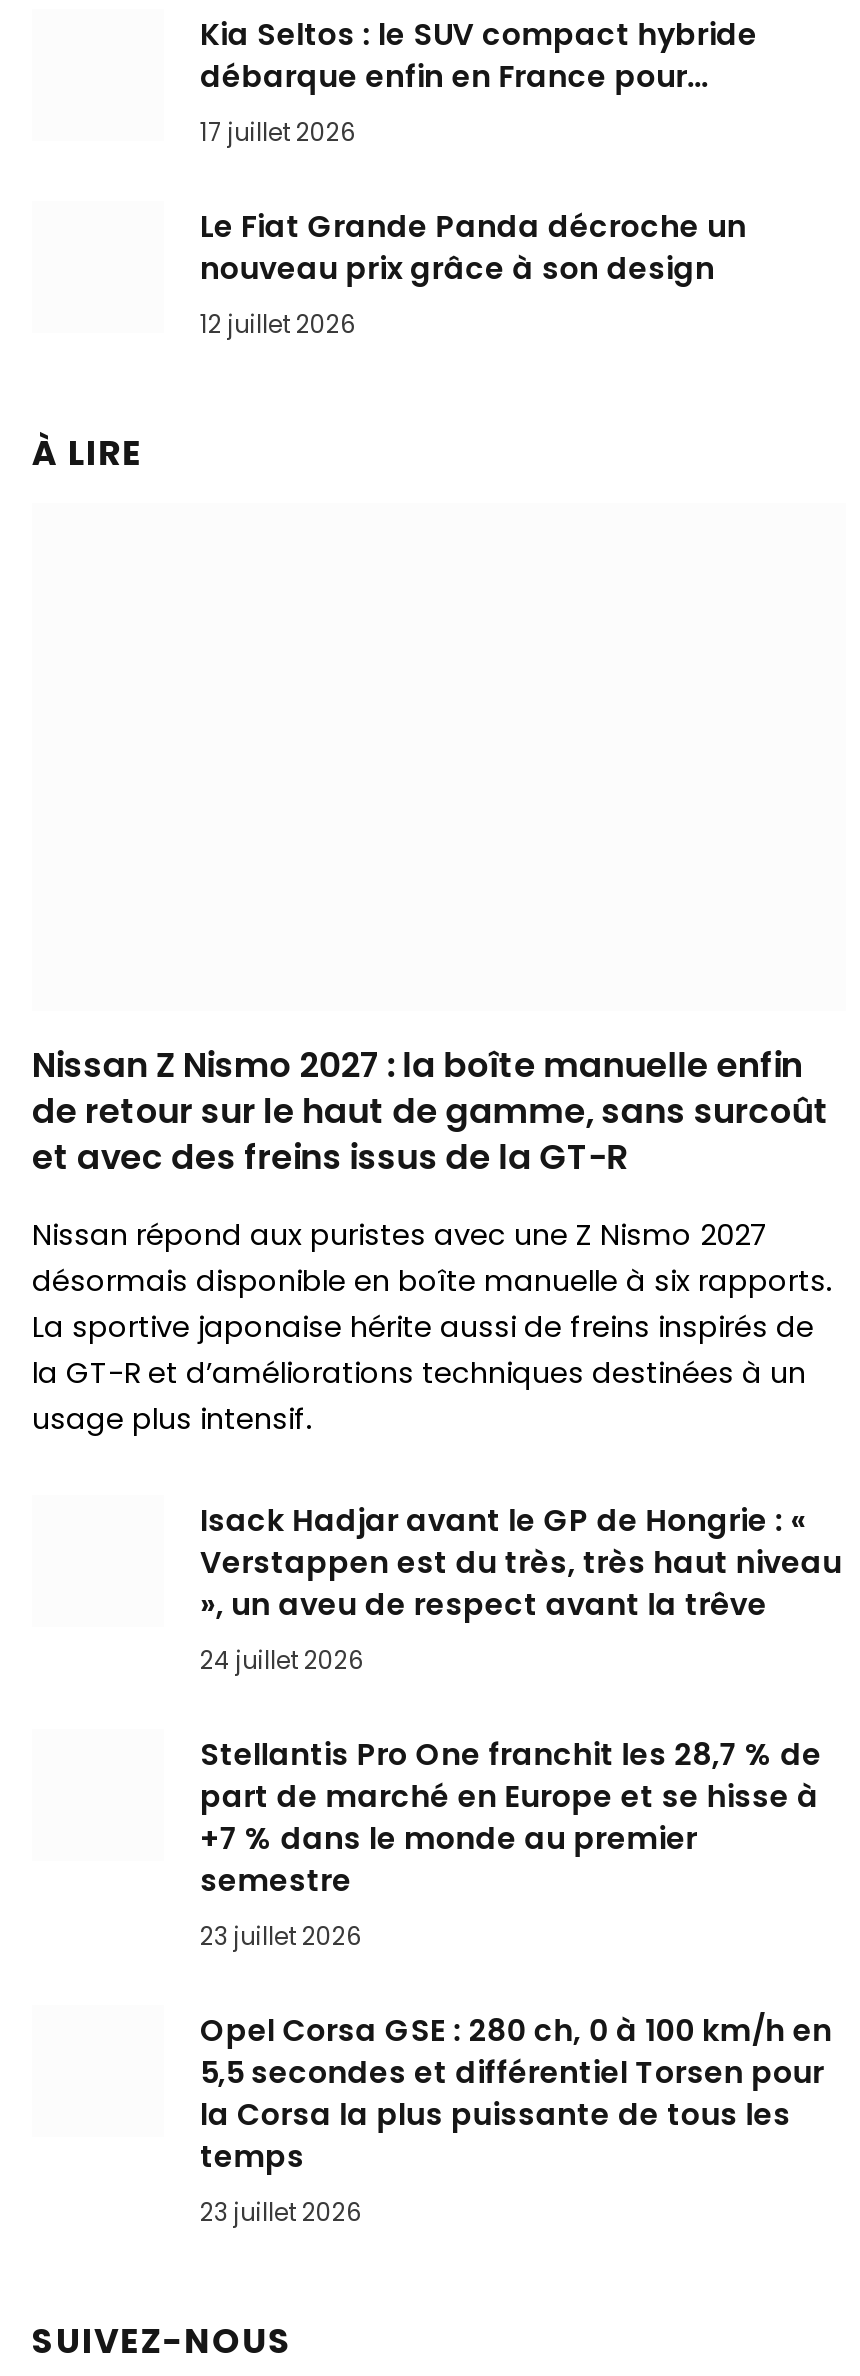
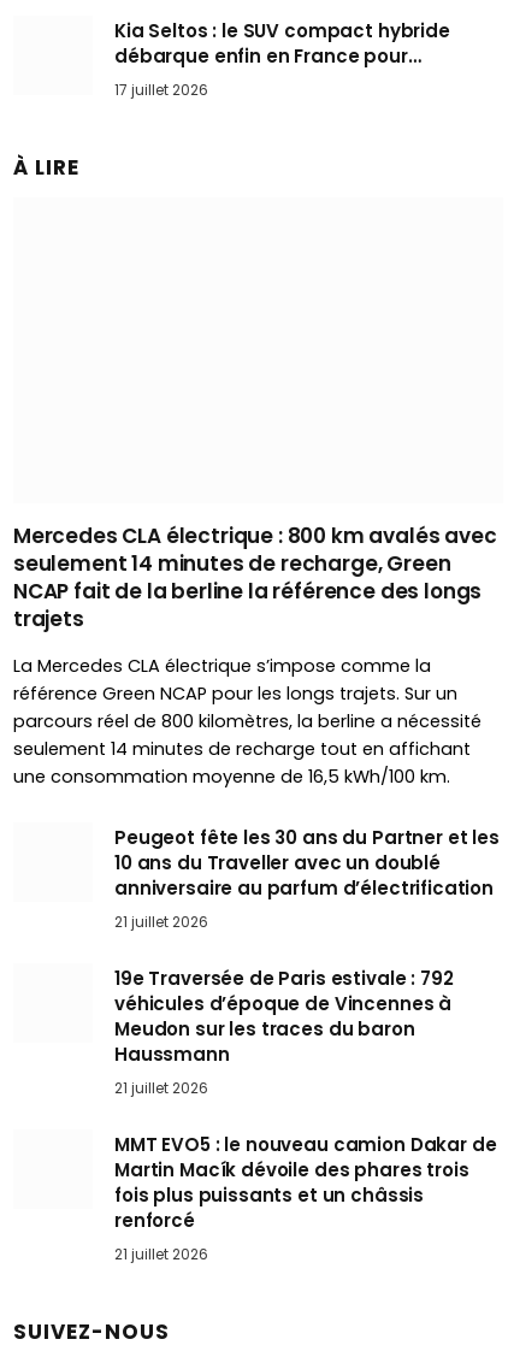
- Le Fiat Grande Panda décroche un
- nouveau prix grâce à son design
- 12 juillet 2026

moved up: À LIRE

- Nissan Z Nismo 2027 : la boîte manuelle enfin
- de retour sur le haut de gamme, sans surcoût
- et avec des freins issus de la GT-R
+ Mercedes CLA électrique : 800 km avalés avec
+ seulement 14 minutes de recharge, Green
+ NCAP fait de la berline la référence des longs
+ trajets

- Nissan répond aux puristes avec une Z Nismo 2027
- désormais disponible en boîte manuelle à six rapports.
- La sportive japonaise hérite aussi de freins inspirés de
- la GT-R et d’améliorations techniques destinées à un
- usage plus intensif.
+ La Mercedes CLA électrique s’impose comme la
+ référence Green NCAP pour les longs trajets. Sur un
+ parcours réel de 800 kilomètres, la berline a nécessité
+ seulement 14 minutes de recharge tout en affichant
+ une consommation moyenne de 16,5 kWh/100 km.

- Isack Hadjar avant le GP de Hongrie : «
- Verstappen est du très, très haut niveau
- », un aveu de respect avant la trêve
- 24 juillet 2026
+ Peugeot fête les 30 ans du Partner et les
+ 10 ans du Traveller avec un doublé
+ anniversaire au parfum d’électrification
+ 21 juillet 2026

- Stellantis Pro One franchit les 28,7 % de
- part de marché en Europe et se hisse à
- +7 % dans le monde au premier
- semestre
- 23 juillet 2026
+ 19e Traversée de Paris estivale : 792
+ véhicules d’époque de Vincennes à
+ Meudon sur les traces du baron
+ Haussmann
+ 21 juillet 2026

- Opel Corsa GSE : 280 ch, 0 à 100 km/h en
- 5,5 secondes et différentiel Torsen pour
- la Corsa la plus puissante de tous les
- temps
- 23 juillet 2026
+ MMT EVO5 : le nouveau camion Dakar de
+ Martin Macík dévoile des phares trois
+ fois plus puissants et un châssis
+ renforcé
+ 21 juillet 2026
